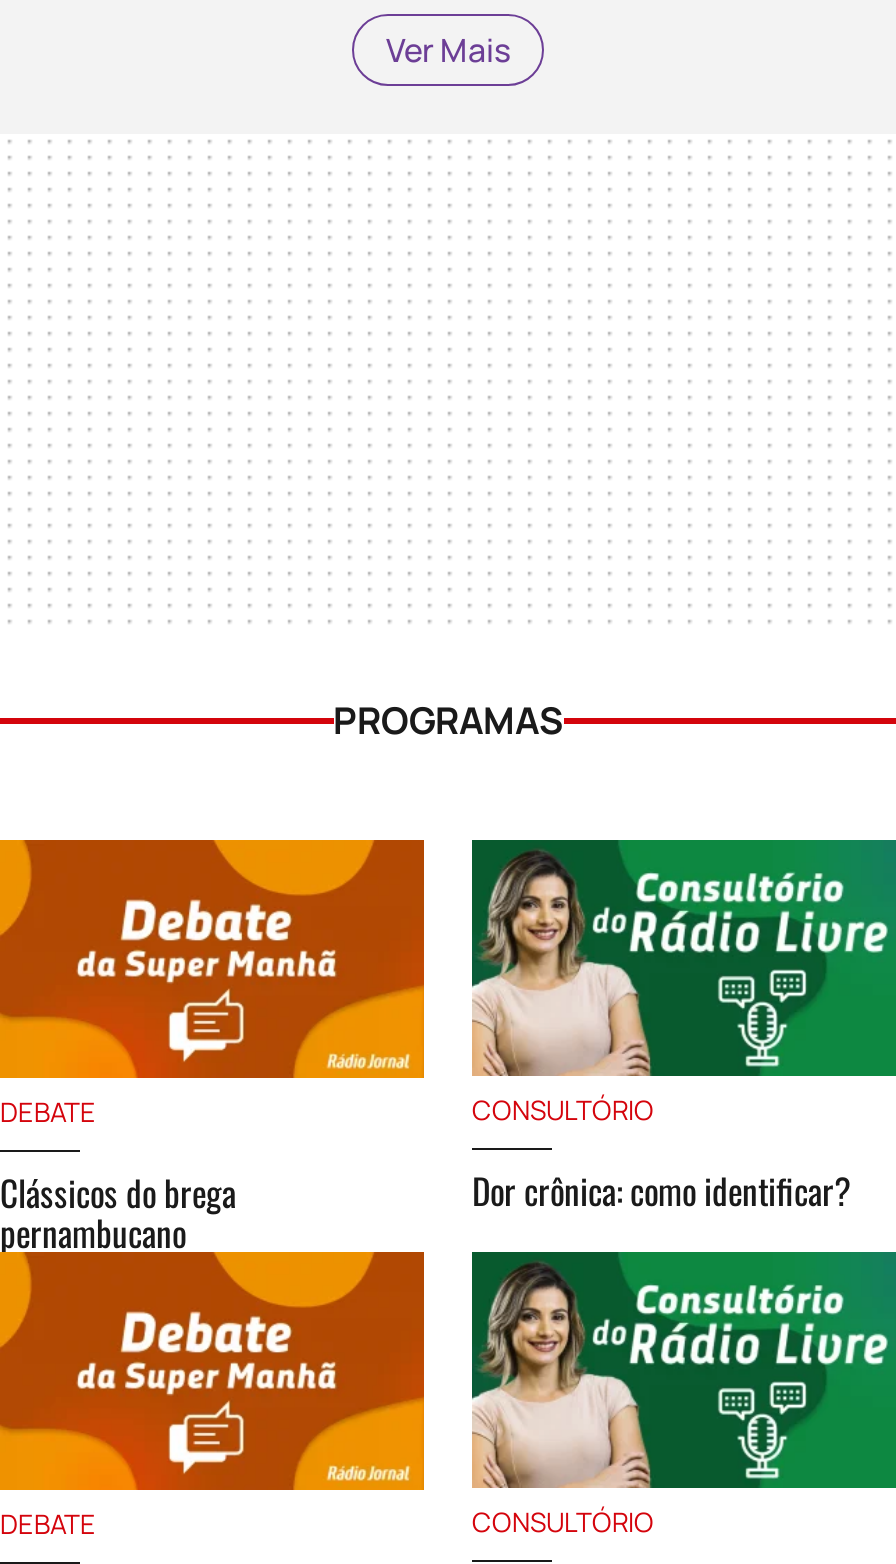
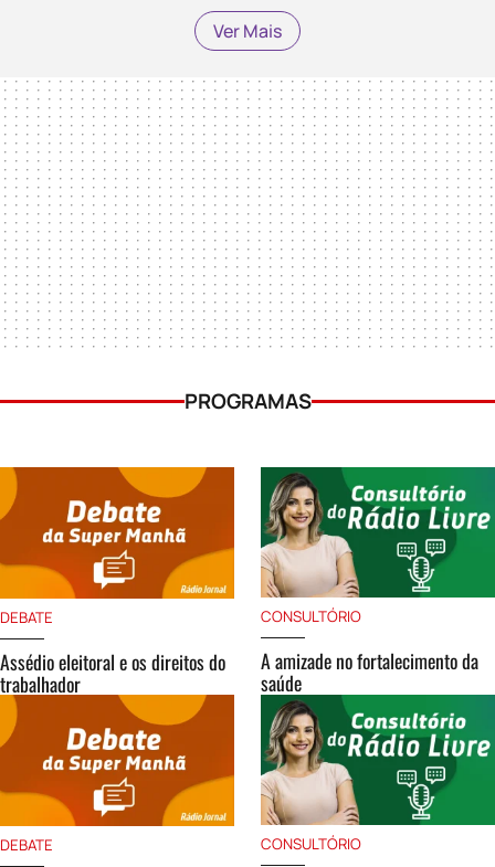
- Clássicos do brega
- pernambucano
+ Assédio eleitoral e os direitos do
+ trabalhador

- Dor crônica: como identificar?
+ A amizade no fortalecimento da
+ saúde
